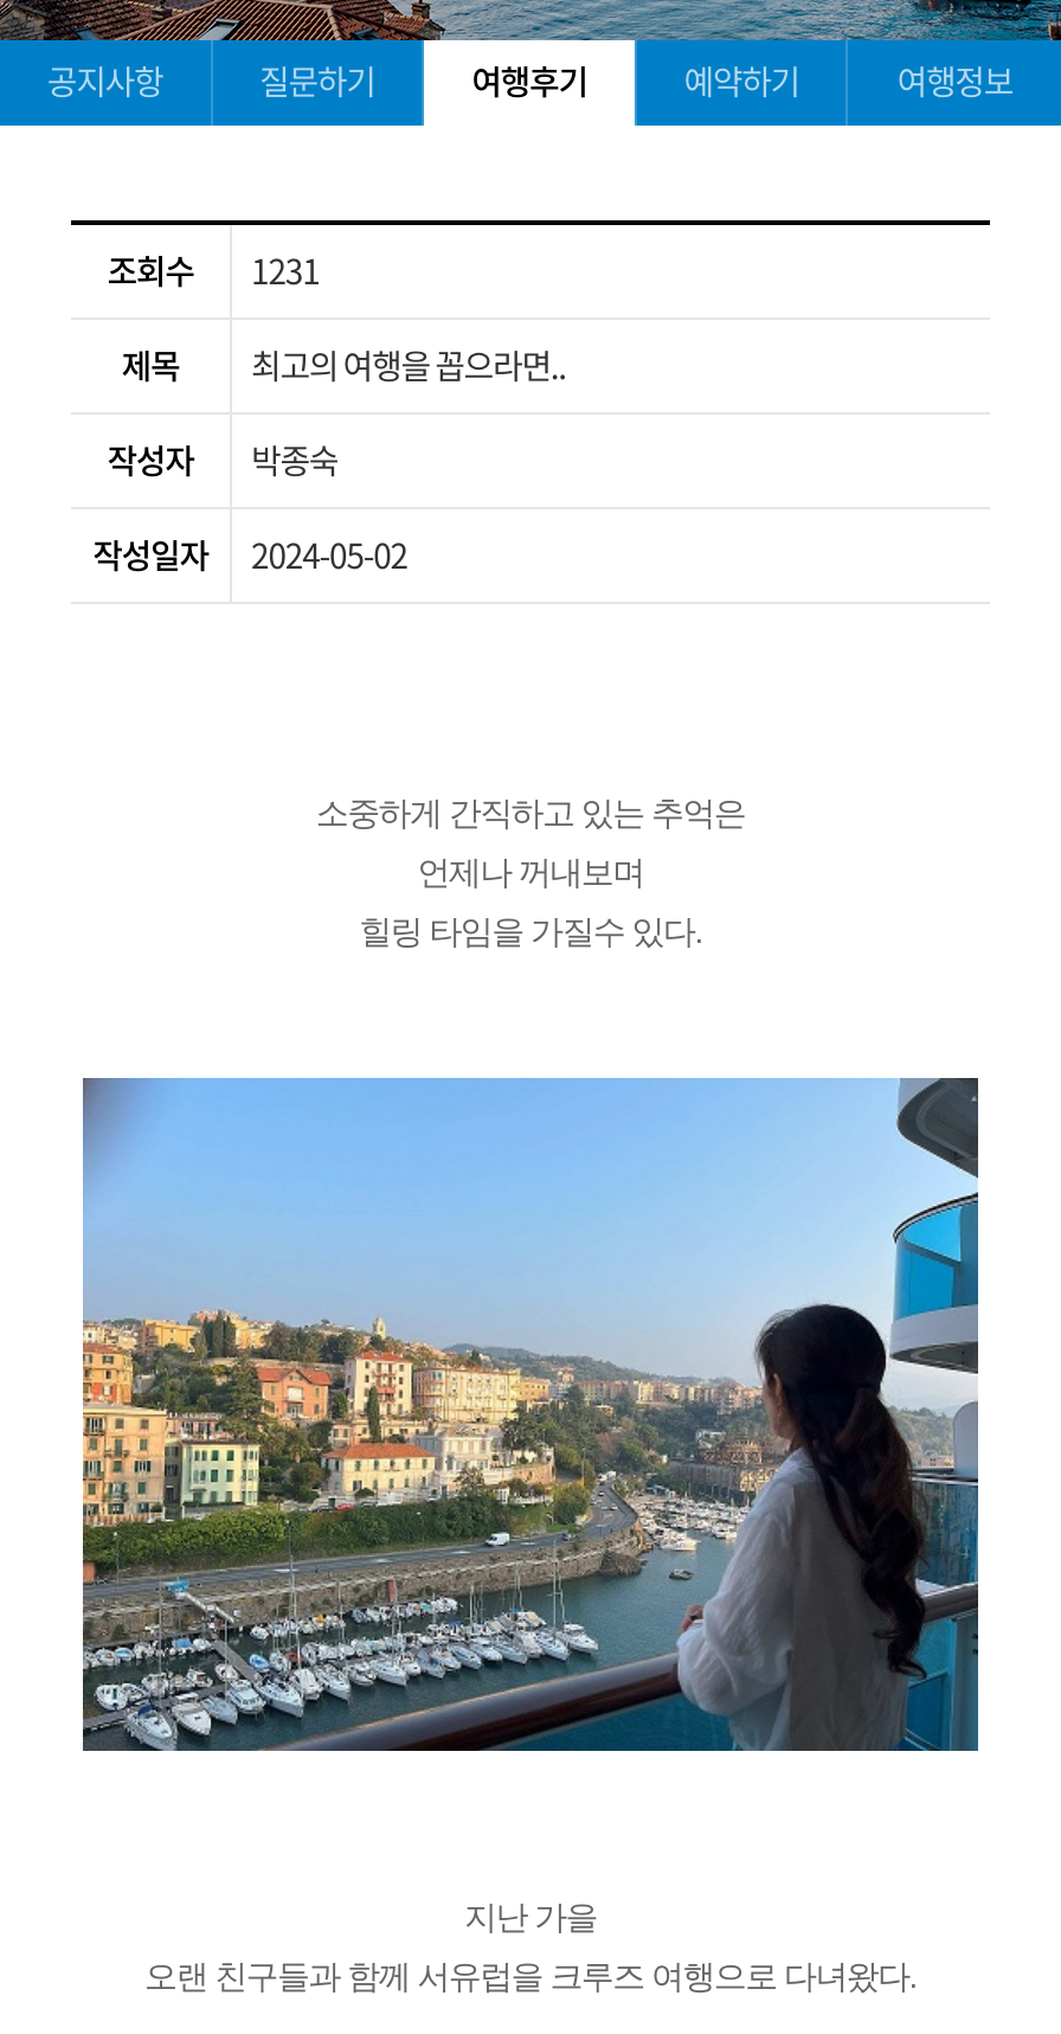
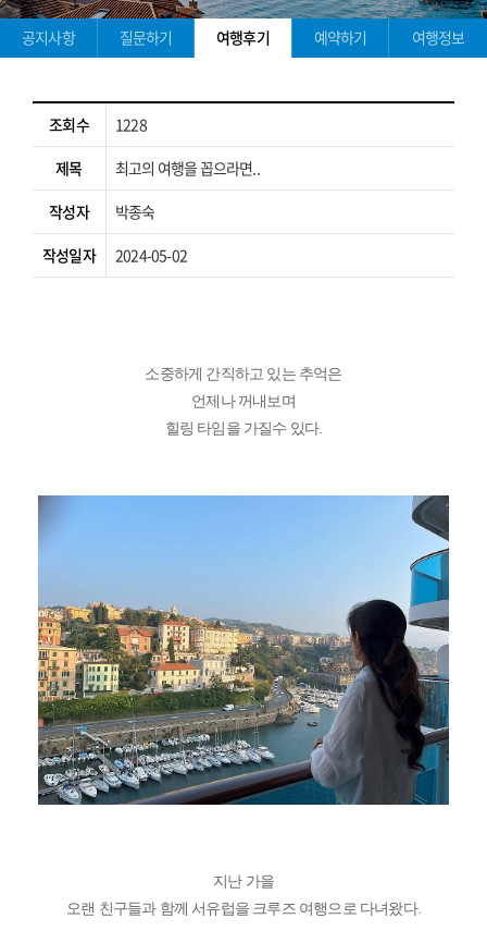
- 조회수 1231
+ 조회수 1228
